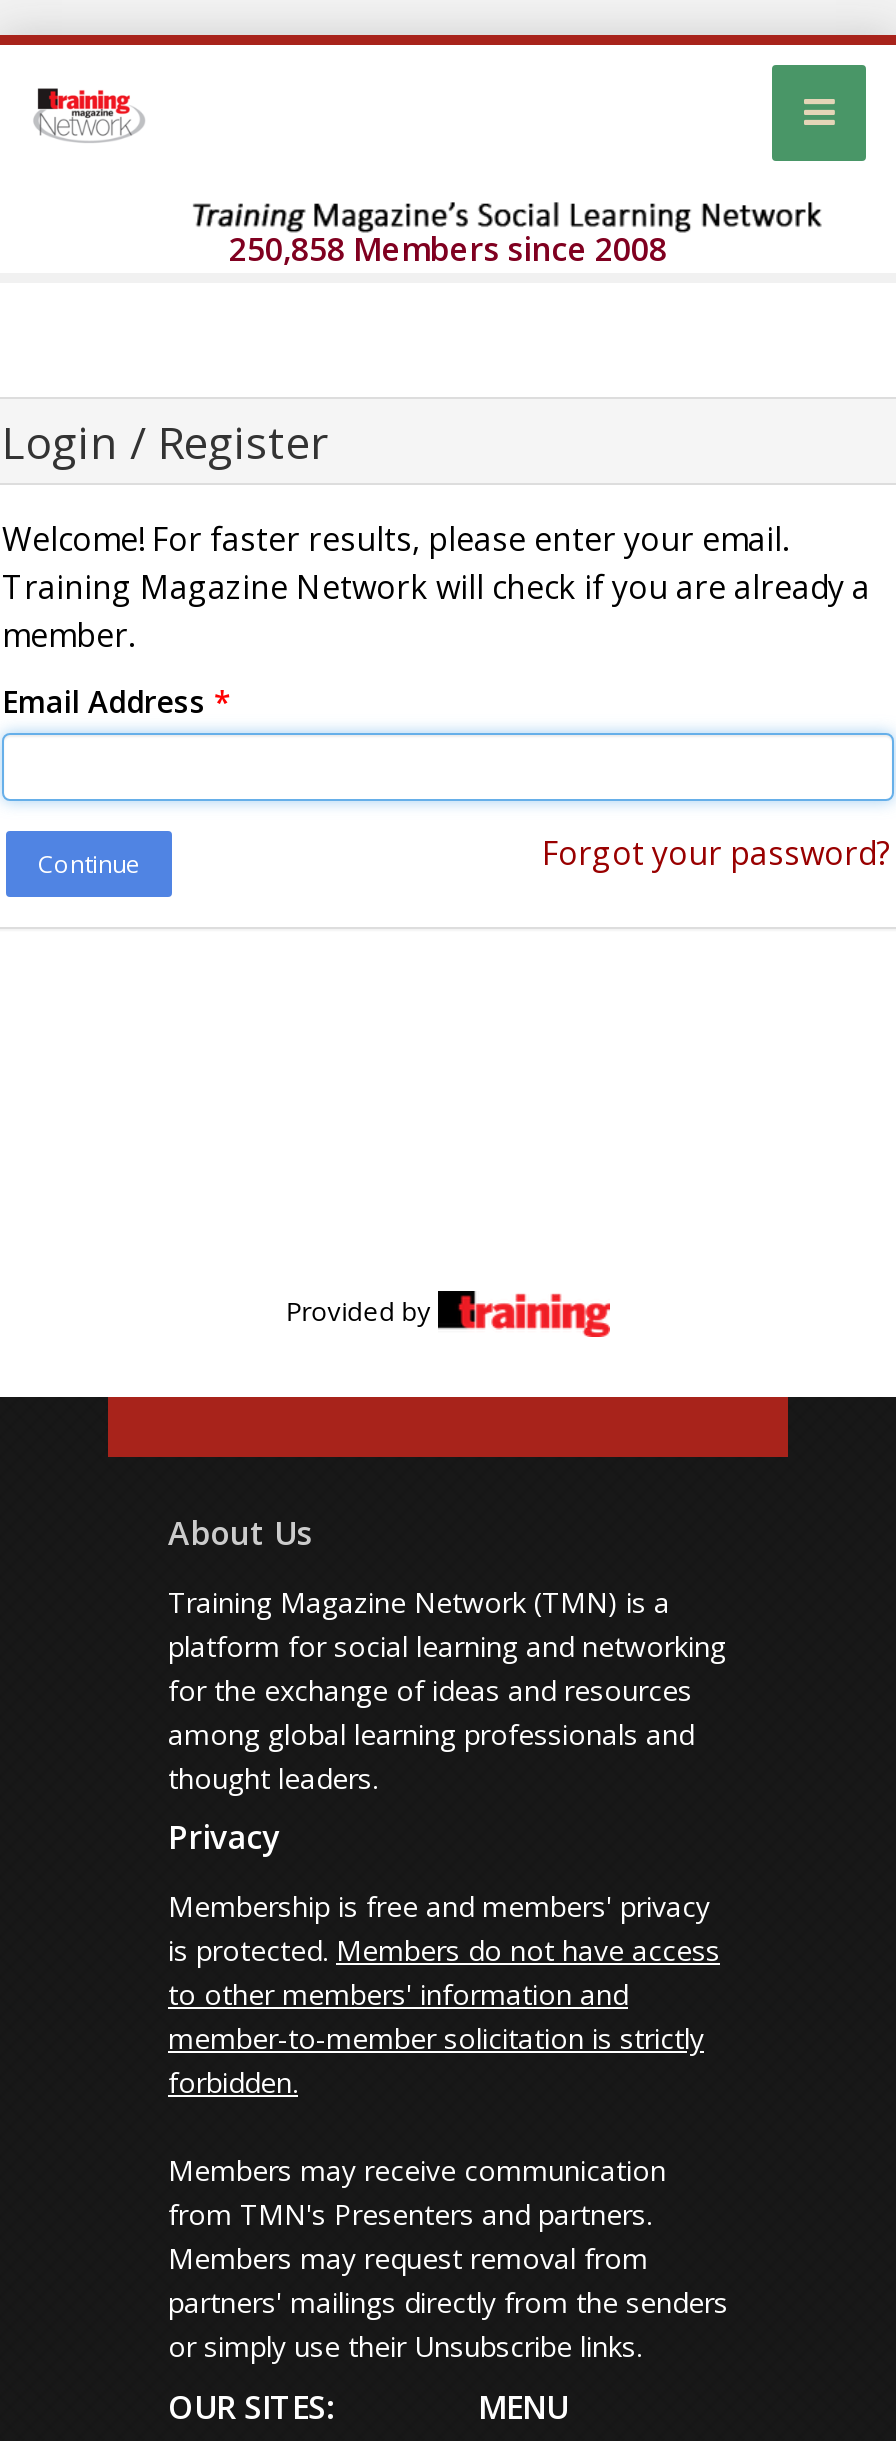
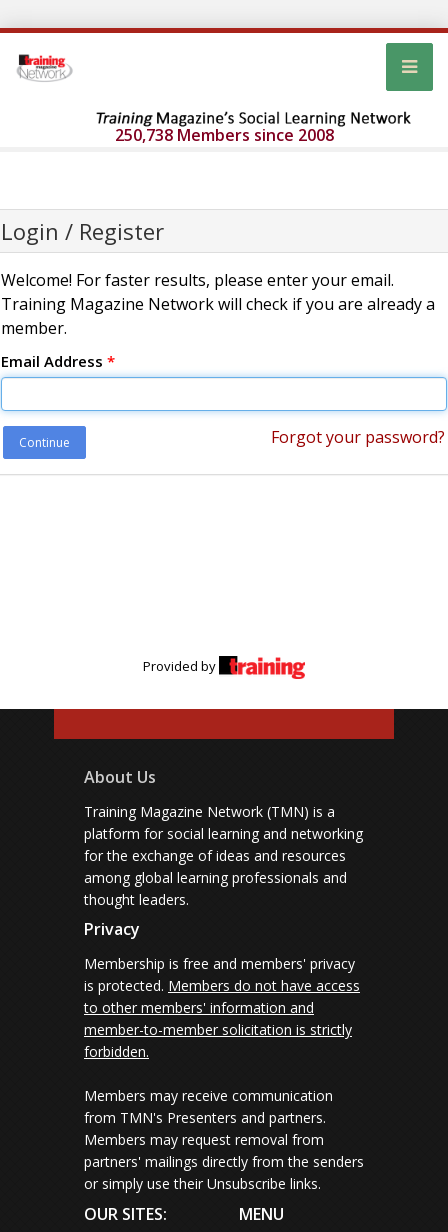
- 250,858 Members since 2008
+ 250,738 Members since 2008
